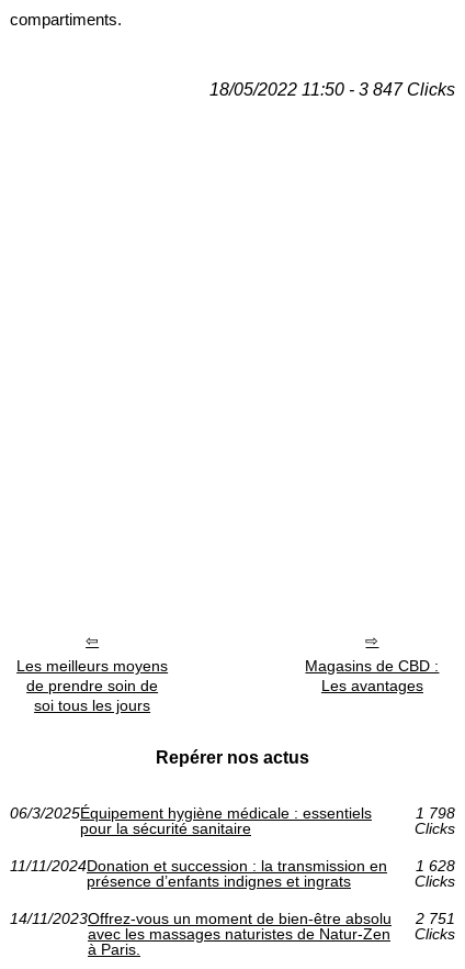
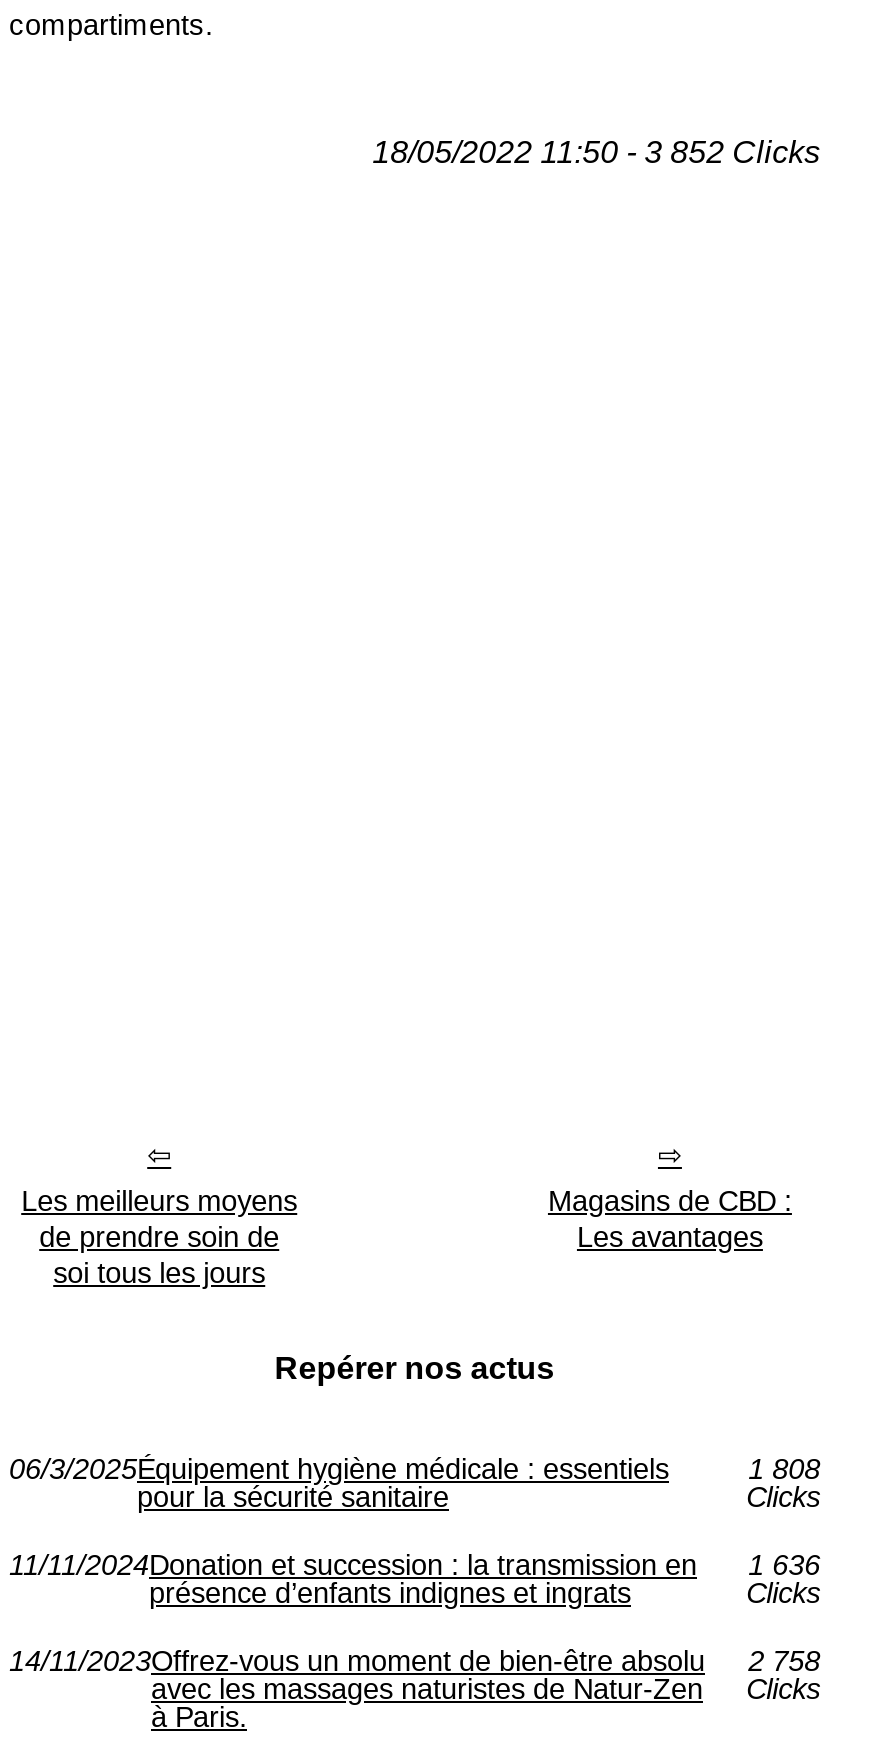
- 18/05/2022 11:50 - 3 847 Clicks
+ 18/05/2022 11:50 - 3 852 Clicks

- 1 798
+ 1 808

- 11/11/2024Donation et succession : la transmission en 1 628
+ 11/11/2024Donation et succession : la transmission en 1 636

- 14/11/2023Offrez-vous un moment de bien-être absolu 2 751
+ 14/11/2023Offrez-vous un moment de bien-être absolu 2 758
